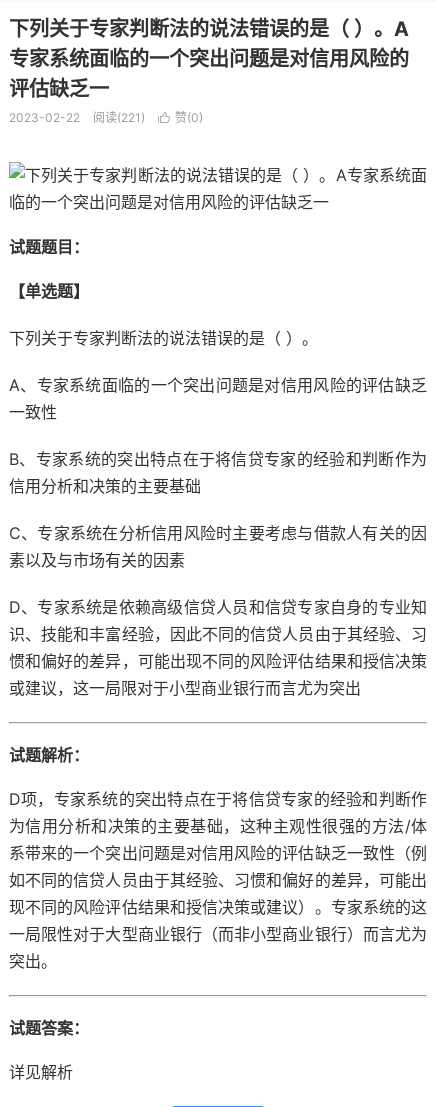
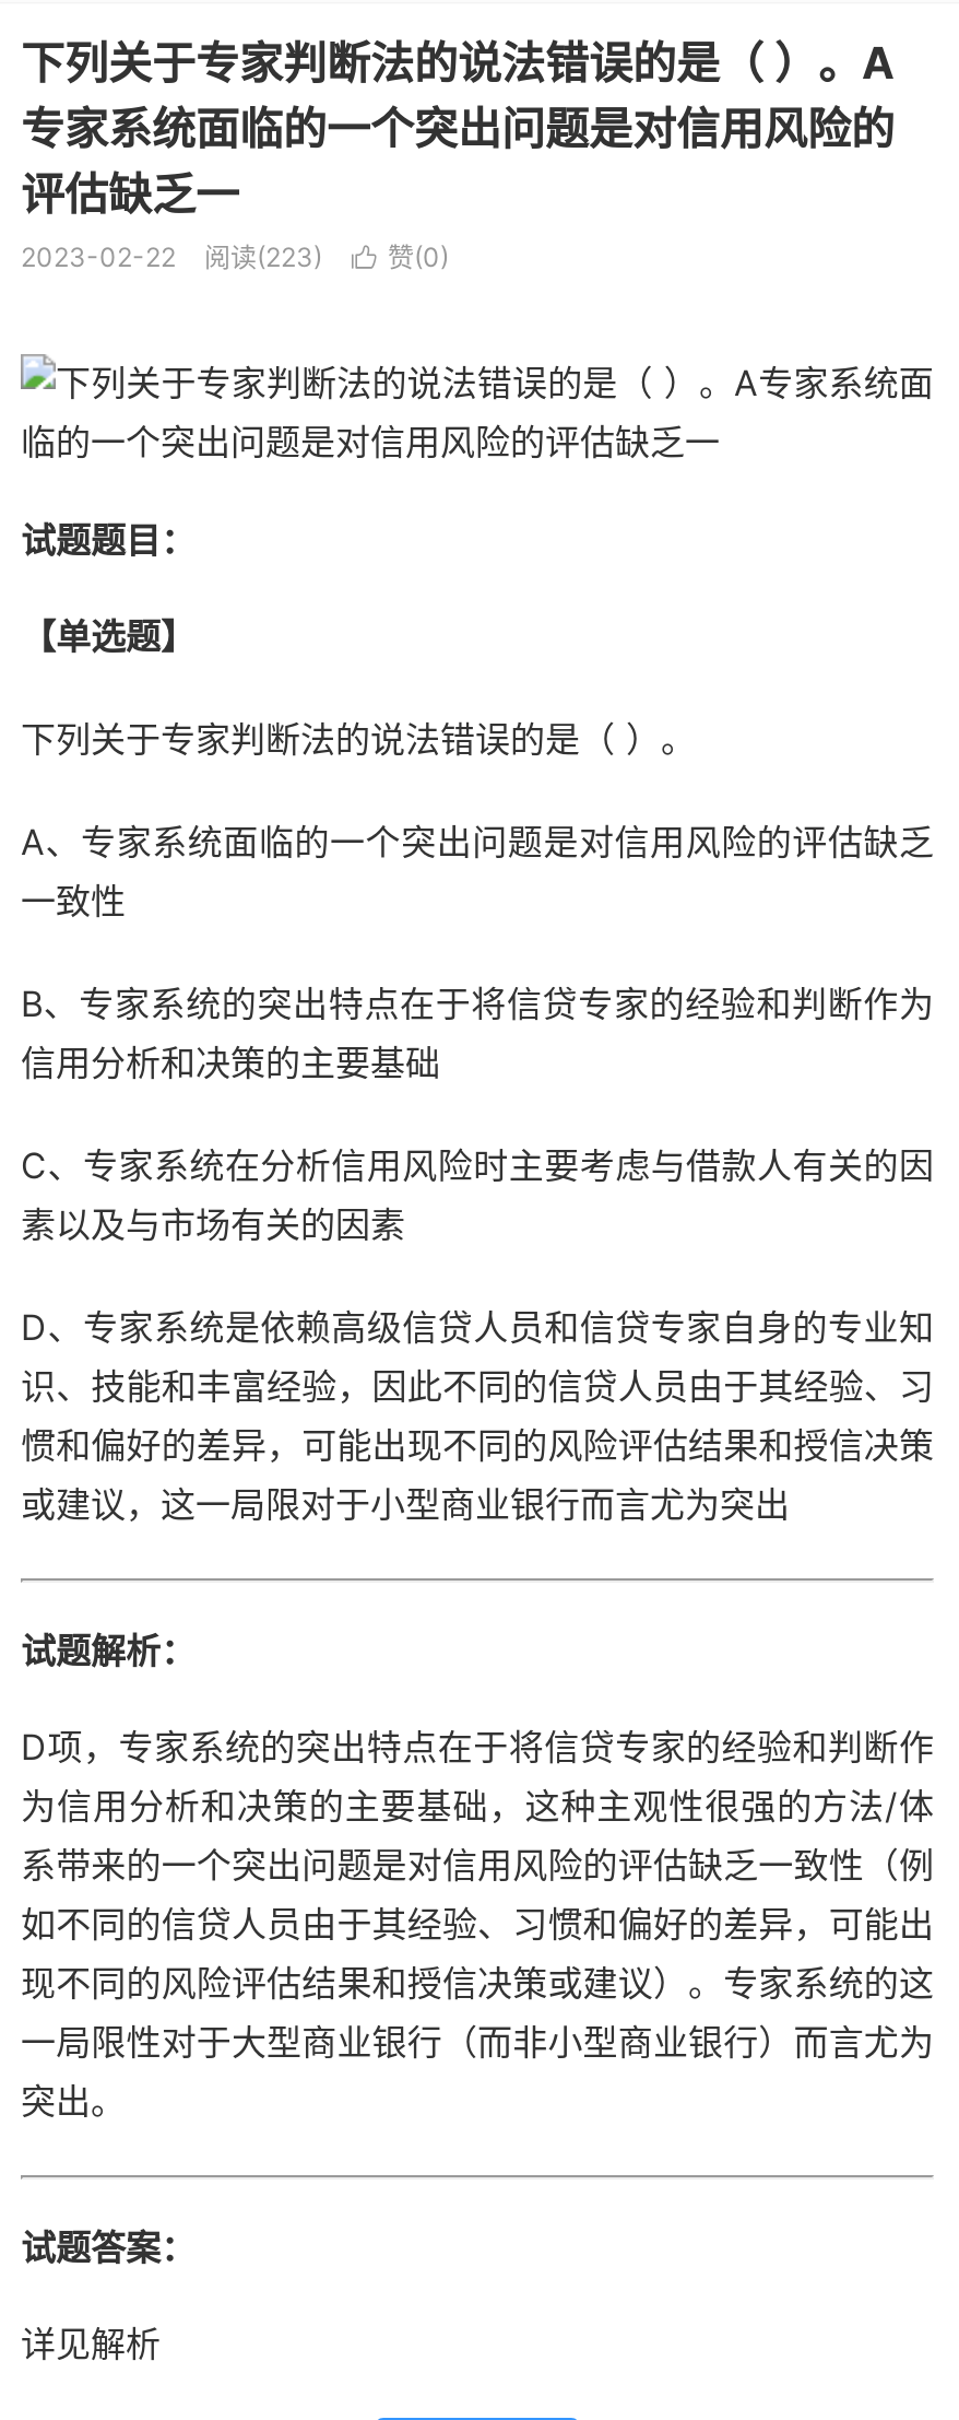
- 阅读(221)
+ 阅读(223)
